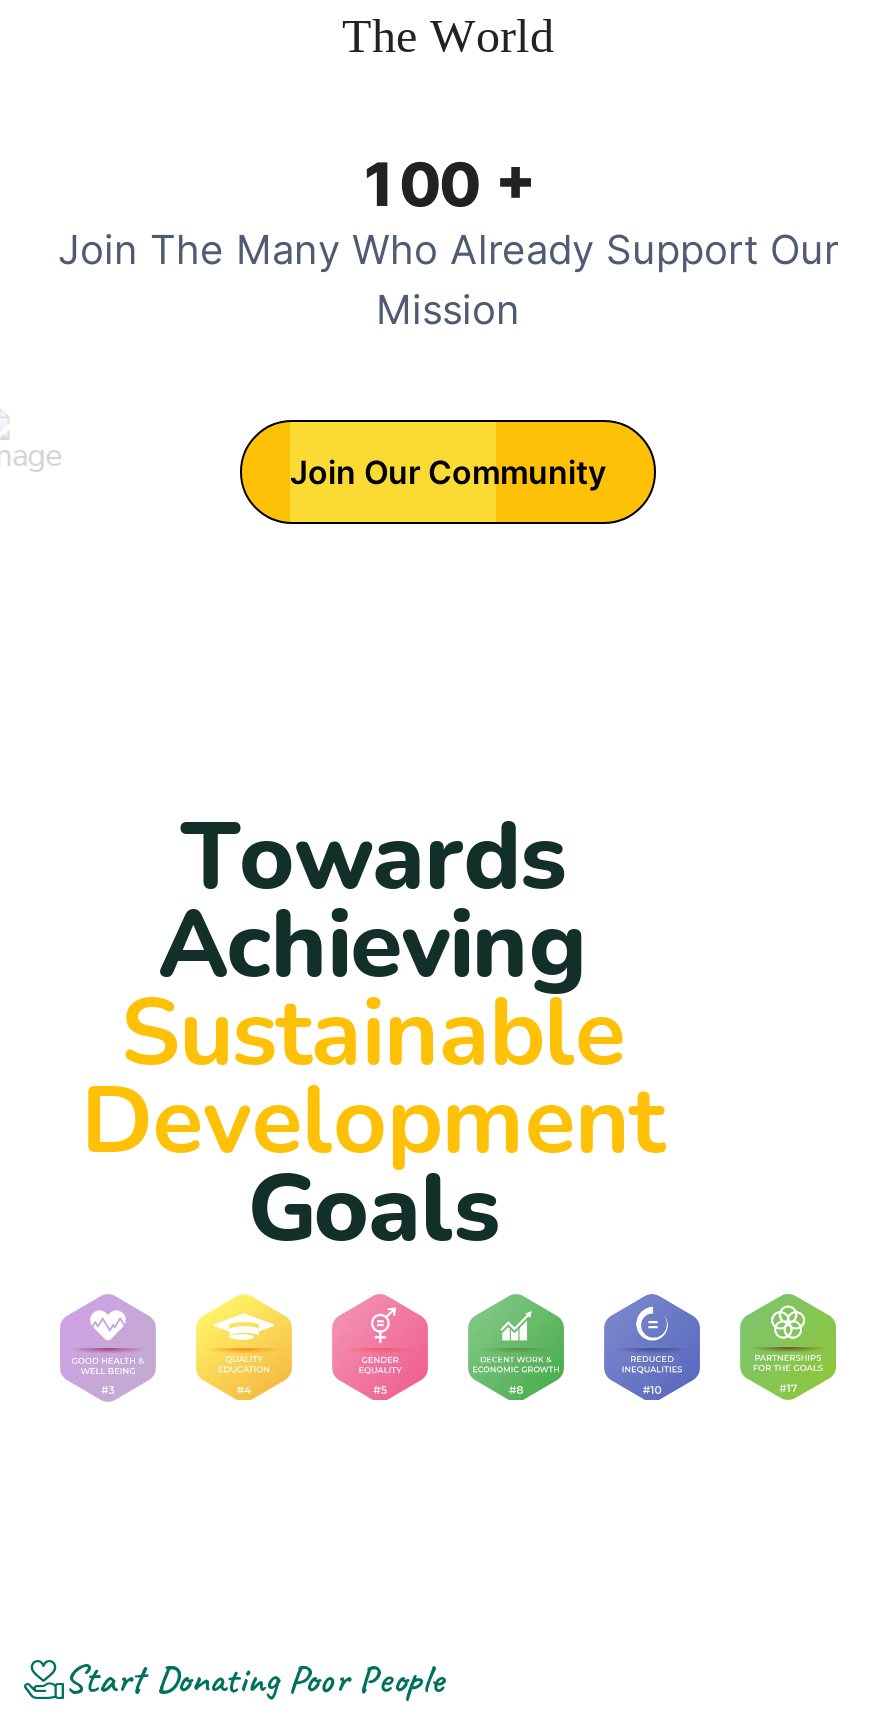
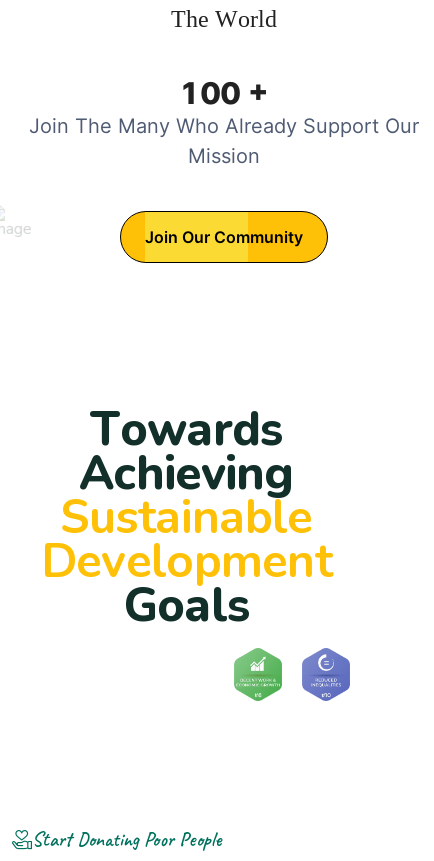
- [image]

- [image]

- [image]

- [image]
